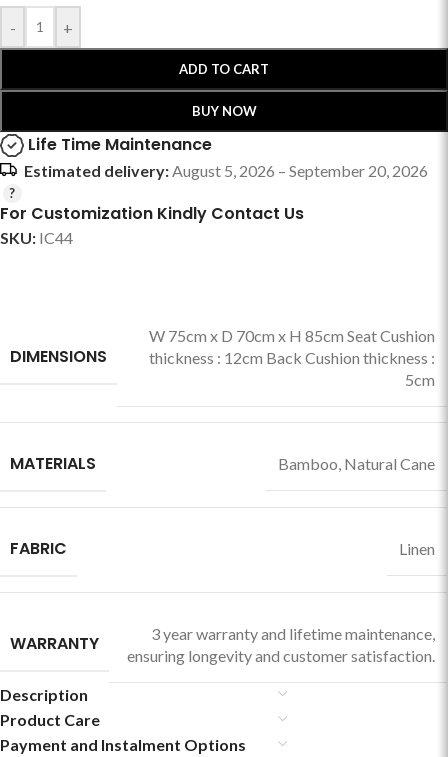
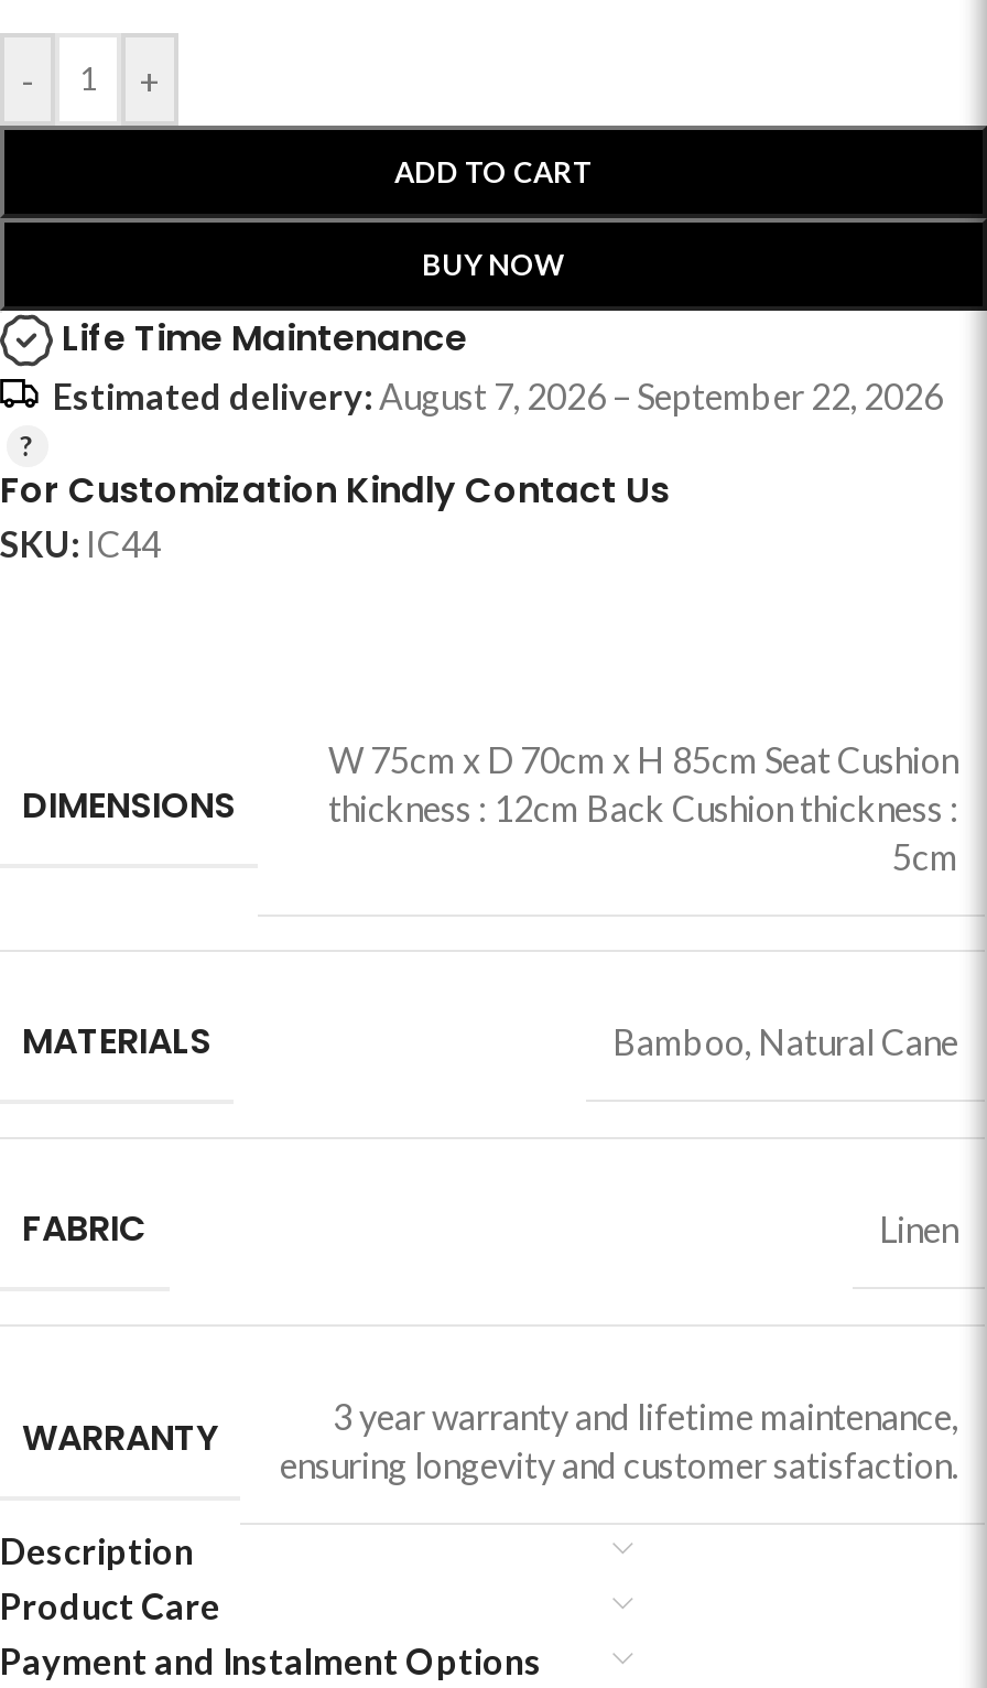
- Estimated delivery: August 5, 2026 – September 20, 2026
+ Estimated delivery: August 7, 2026 – September 22, 2026
